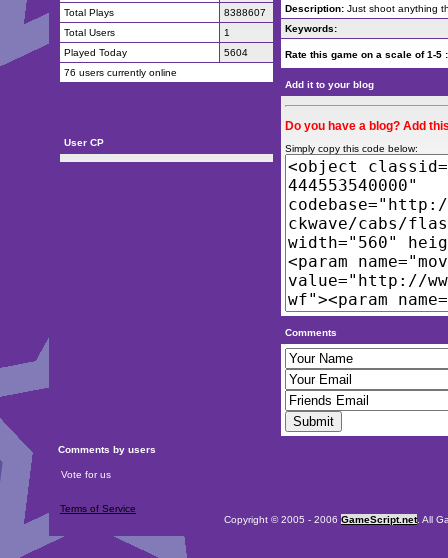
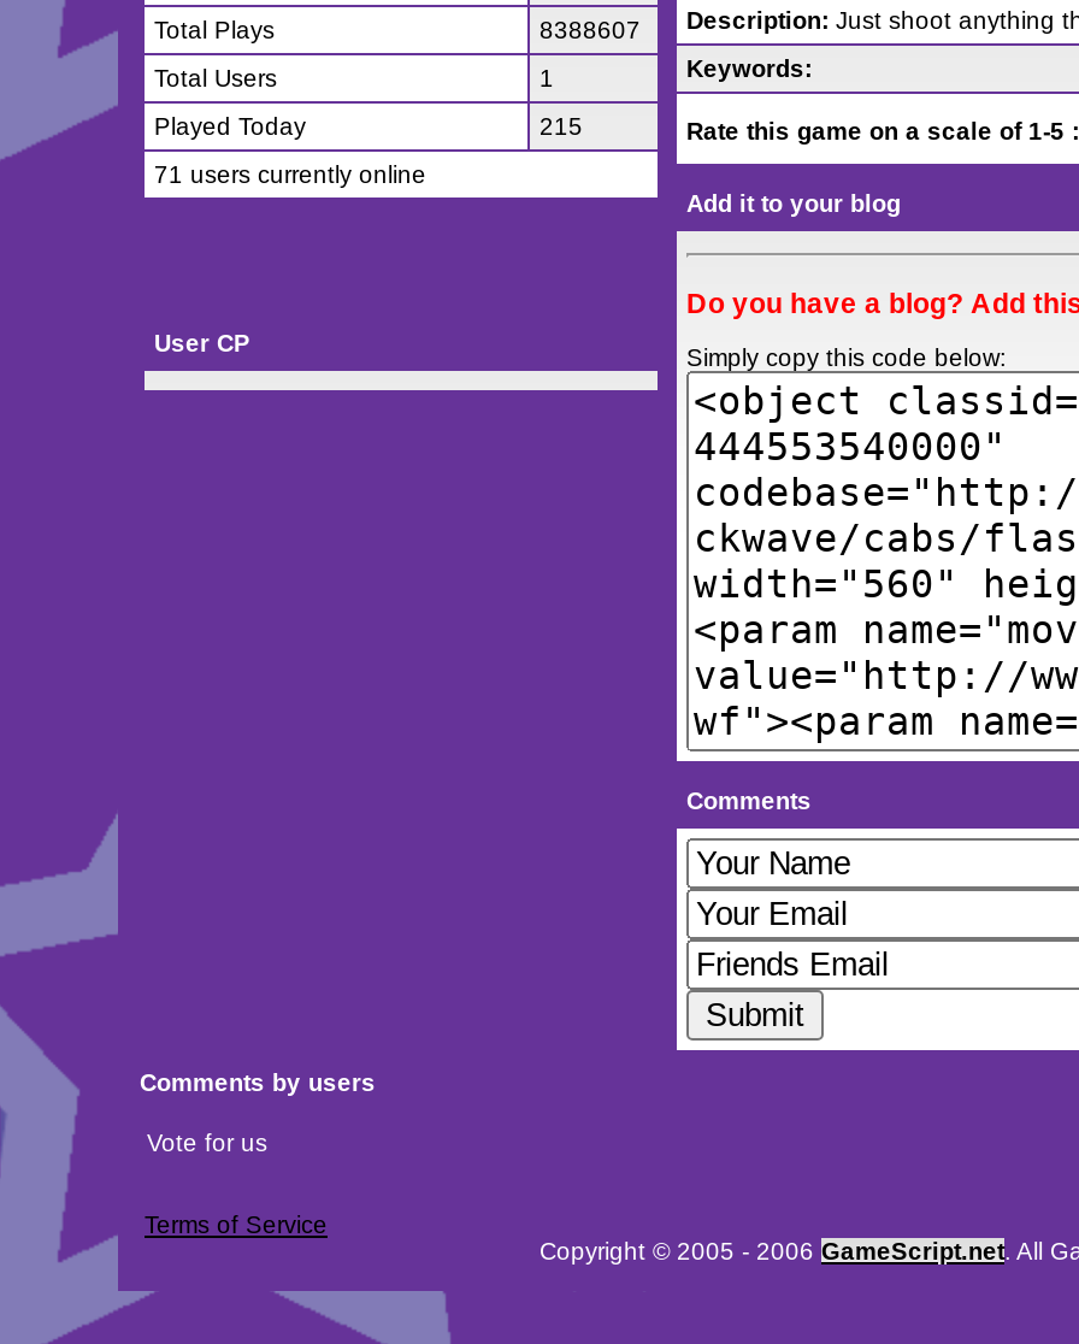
- 5604
+ 215

- 76 users currently online
+ 71 users currently online
